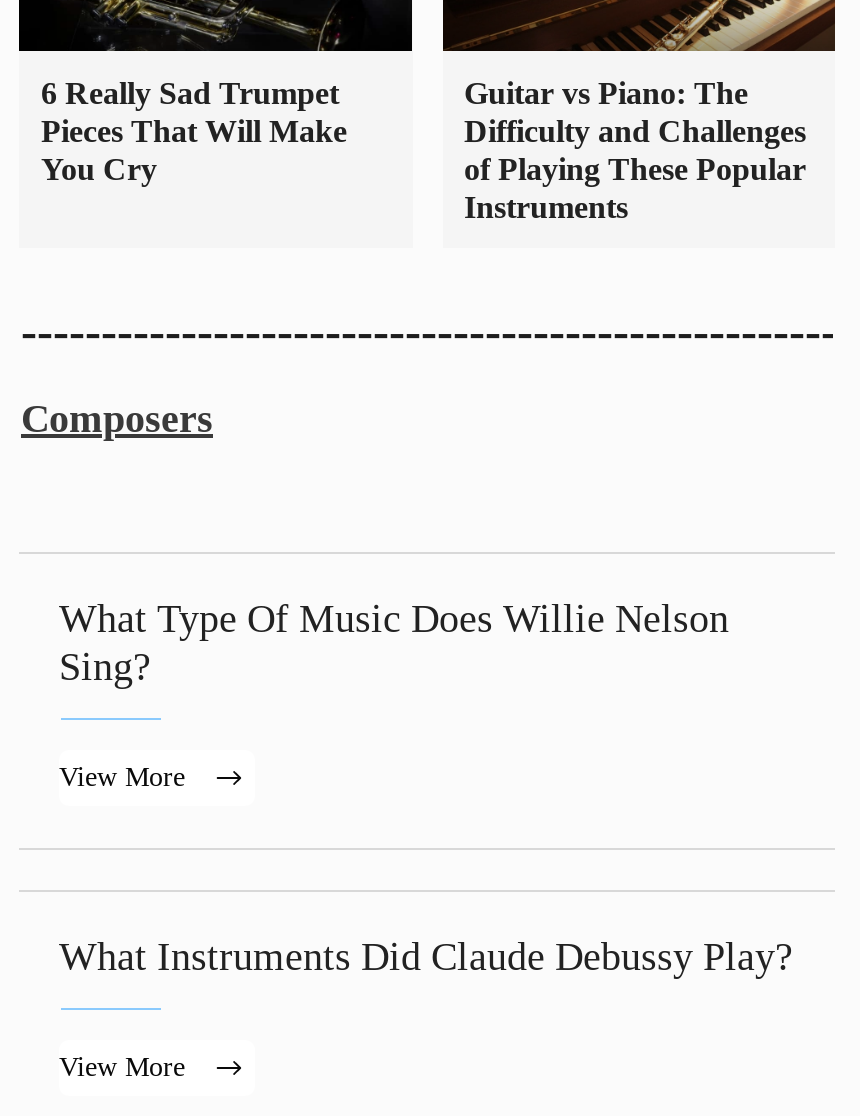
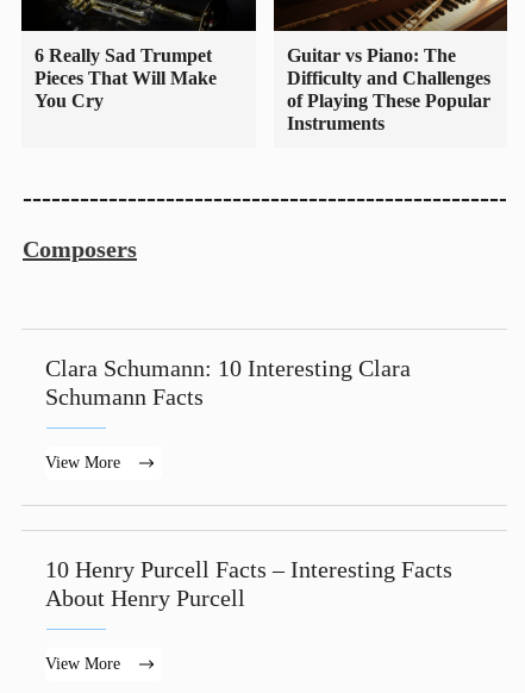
- What Type Of Music Does Willie Nelson
- Sing?
+ Clara Schumann: 10 Interesting Clara
+ Schumann Facts

- What Instruments Did Claude Debussy Play?
+ 10 Henry Purcell Facts – Interesting Facts
+ About Henry Purcell
